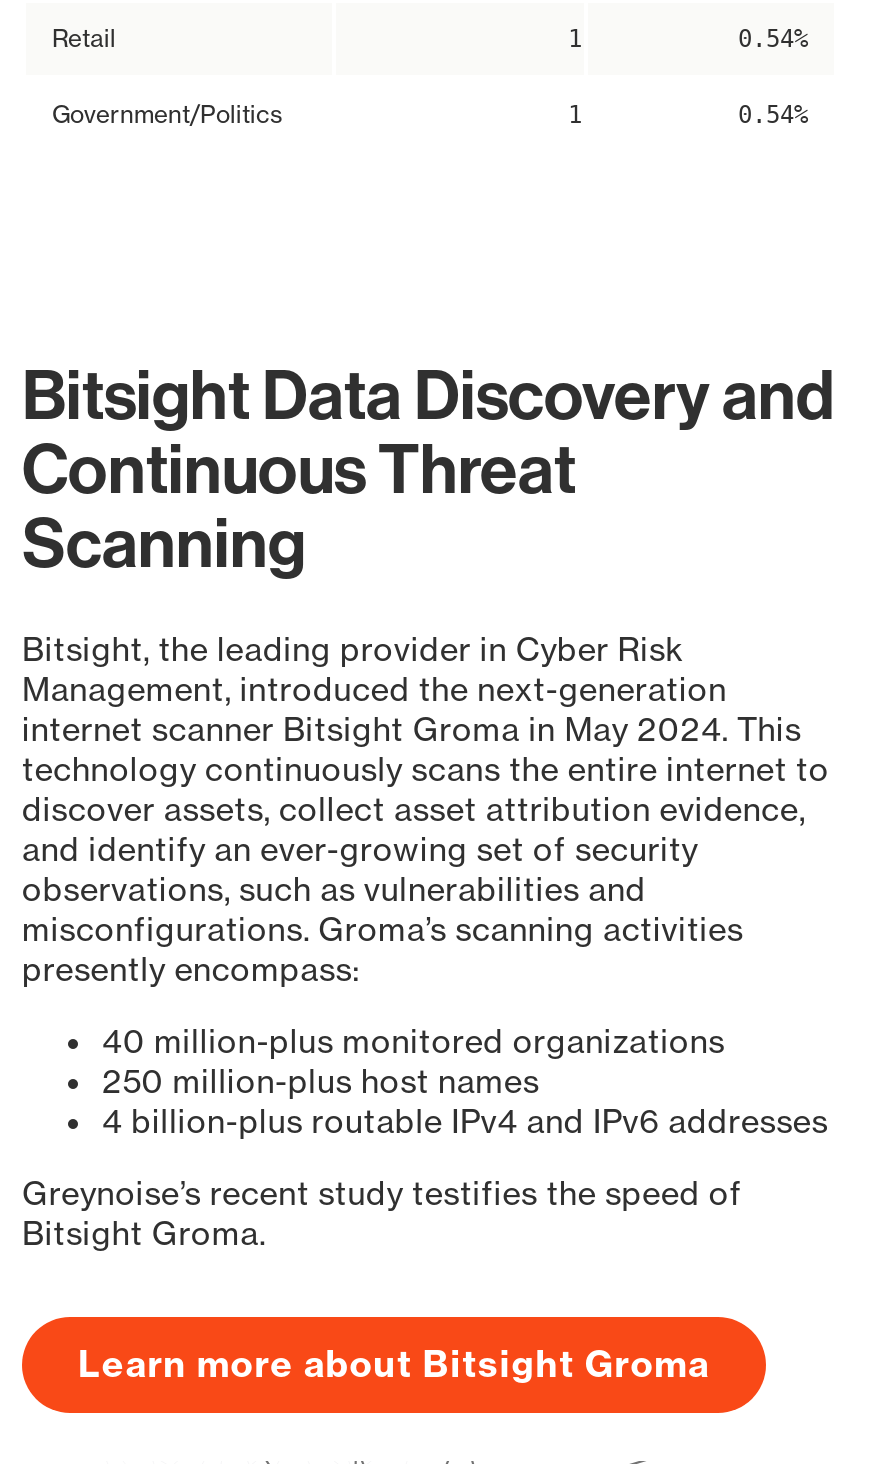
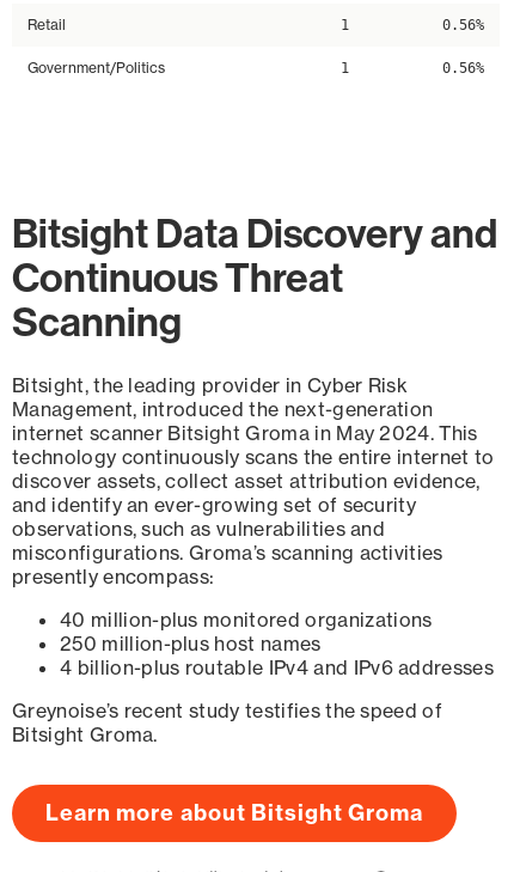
- 0.54%
+ 0.56%

- 0.54%
+ 0.56%
